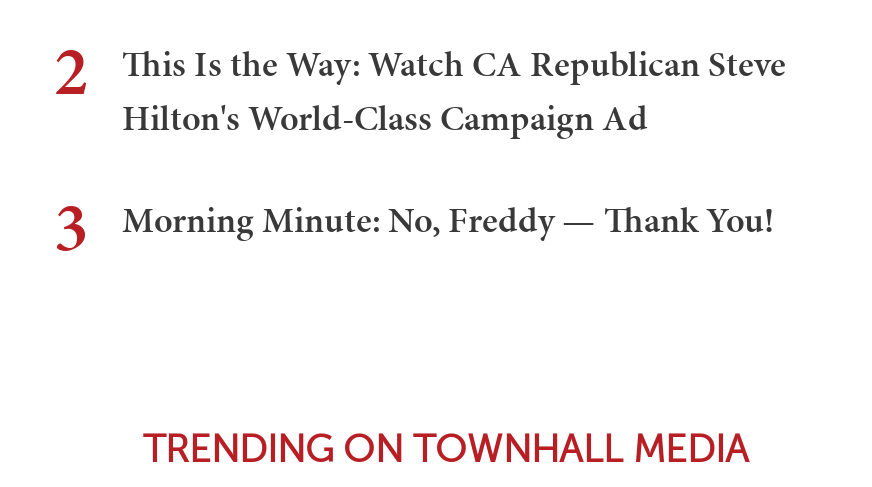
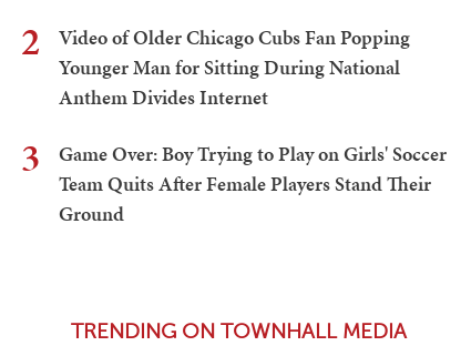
- This Is the Way: Watch CA Republican Steve
- Hilton's World-Class Campaign Ad
+ Video of Older Chicago Cubs Fan Popping
+ Younger Man for Sitting During National
+ Anthem Divides Internet

- Morning Minute: No, Freddy — Thank You!
+ Game Over: Boy Trying to Play on Girls' Soccer
+ Team Quits After Female Players Stand Their
+ Ground
